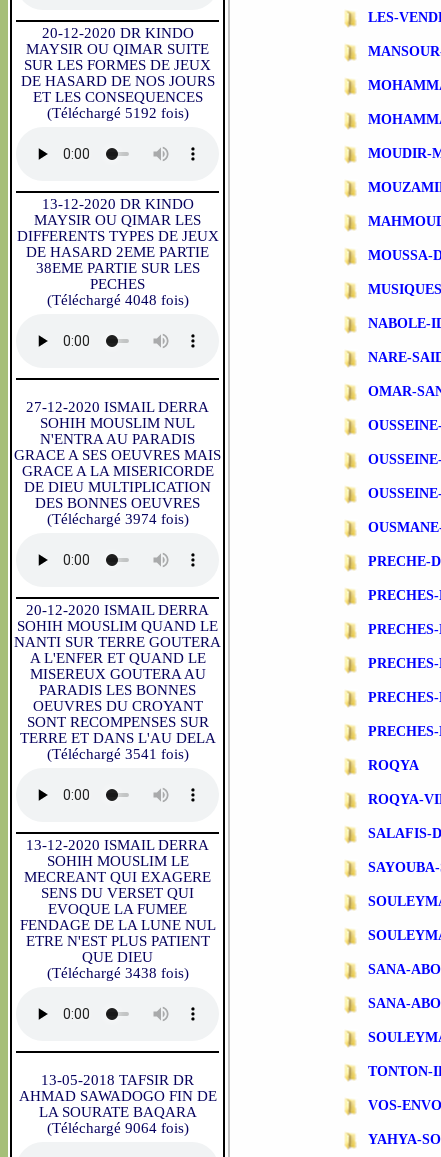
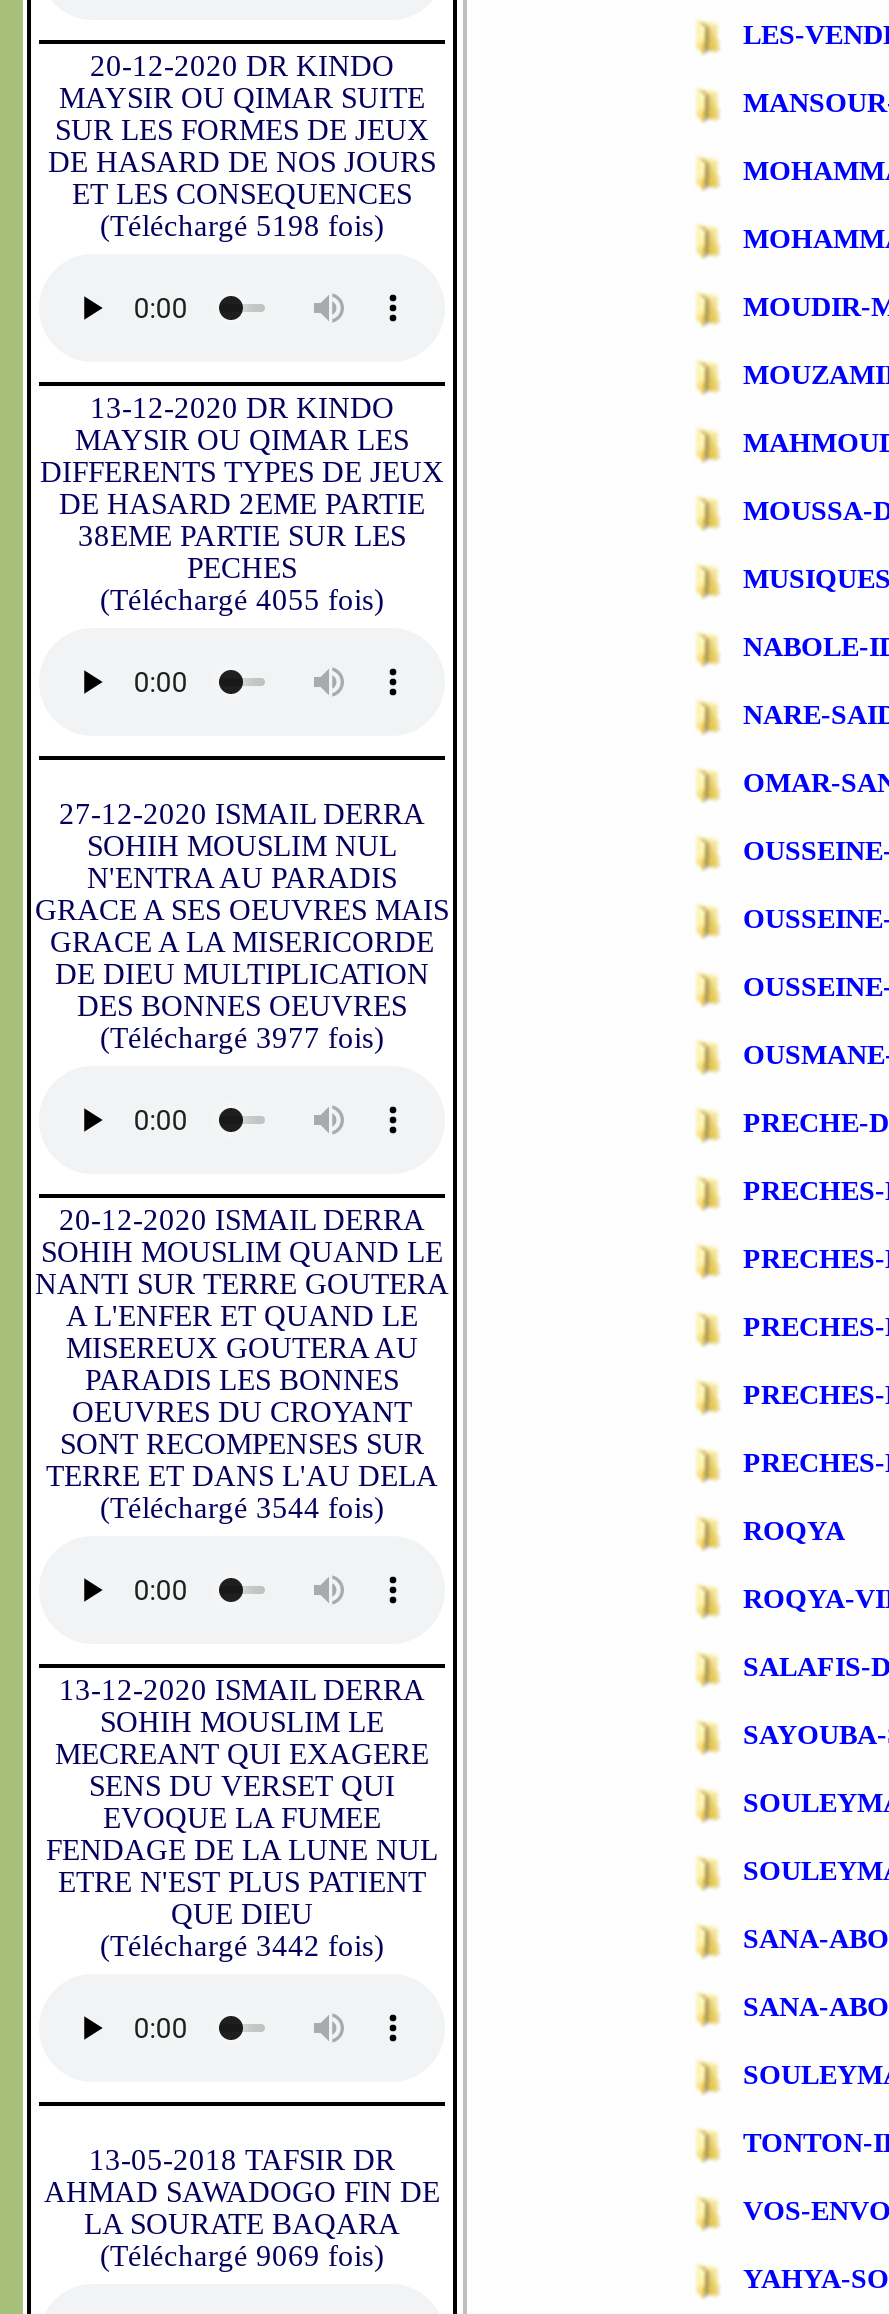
- (Téléchargé 5192 fois)
+ (Téléchargé 5198 fois)

- (Téléchargé 4048 fois)
+ (Téléchargé 4055 fois)

- (Téléchargé 3974 fois)
+ (Téléchargé 3977 fois)

- (Téléchargé 3541 fois)
+ (Téléchargé 3544 fois)

- (Téléchargé 3438 fois)
+ (Téléchargé 3442 fois)

- (Téléchargé 9064 fois)
+ (Téléchargé 9069 fois)
